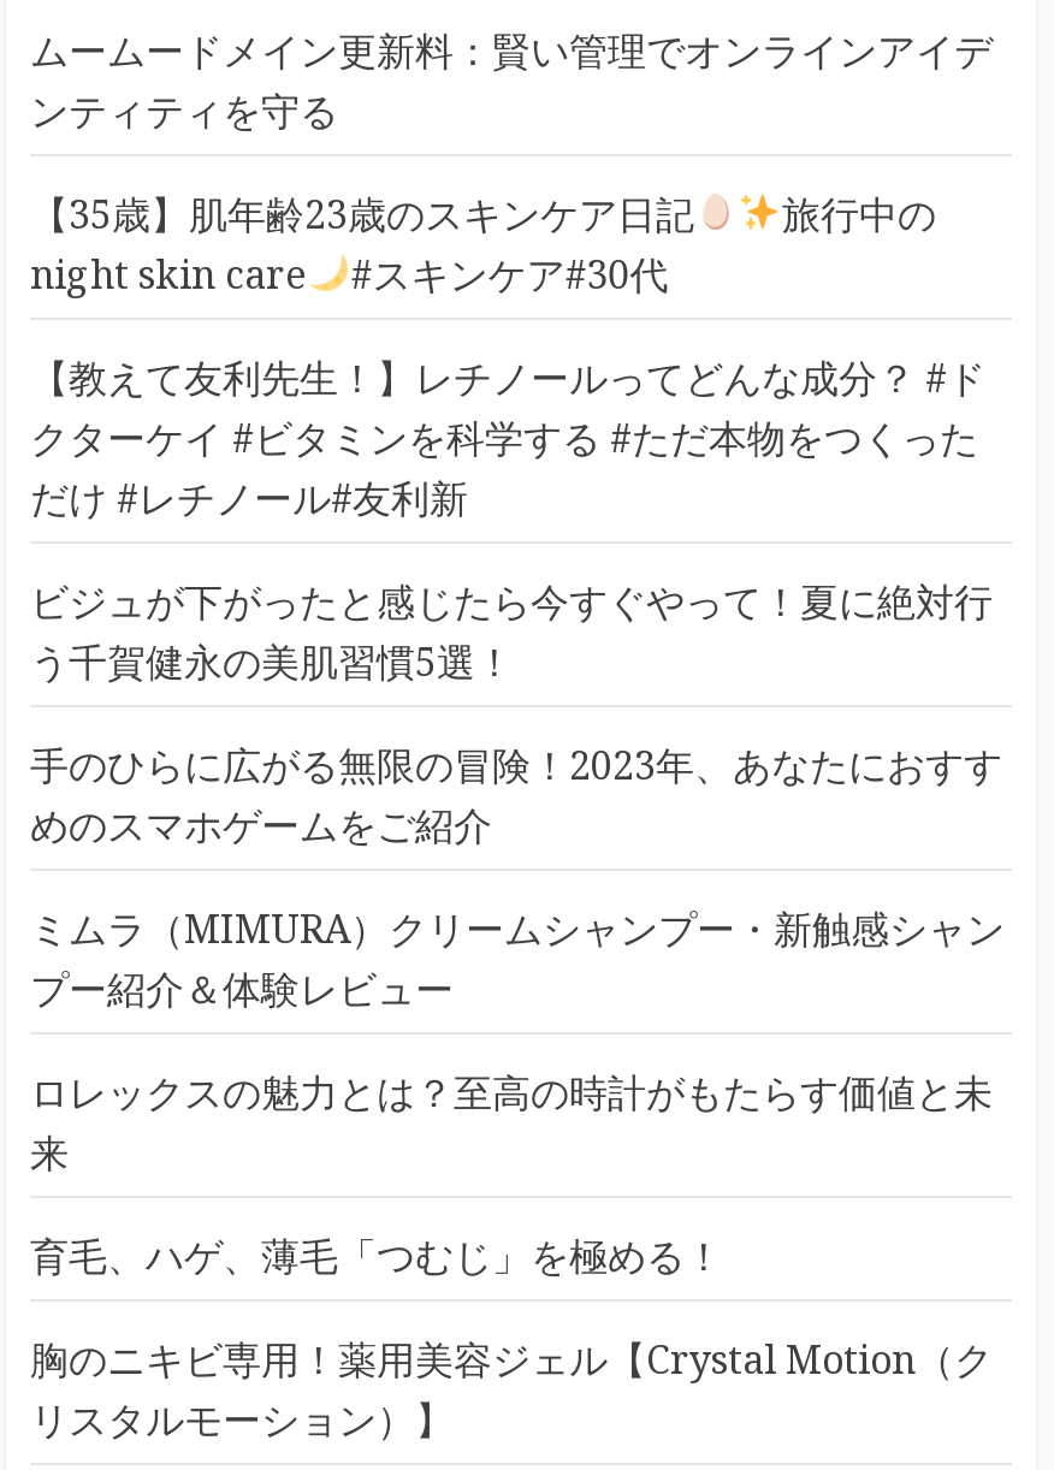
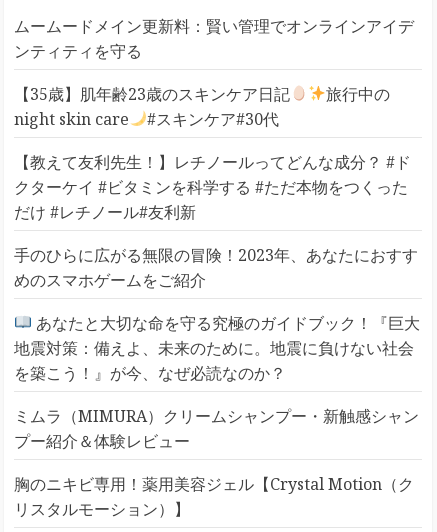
- ビジュが下がったと感じたら今すぐやって！夏に絶対行
- う千賀健永の美肌習慣5選！

+ あなたと大切な命を守る究極のガイドブック！『巨大
+ 地震対策：備えよ、未来のために。地震に負けない社会
+ を築こう！』が今、なぜ必読なのか？

moved down: ミムラ（MIMURA）クリームシャンプー・新触感シャン | プー紹介＆体験レビュー

- ロレックスの魅力とは？至高の時計がもたらす価値と未
- 来
- 育毛、ハゲ、薄毛「つむじ」を極める！
